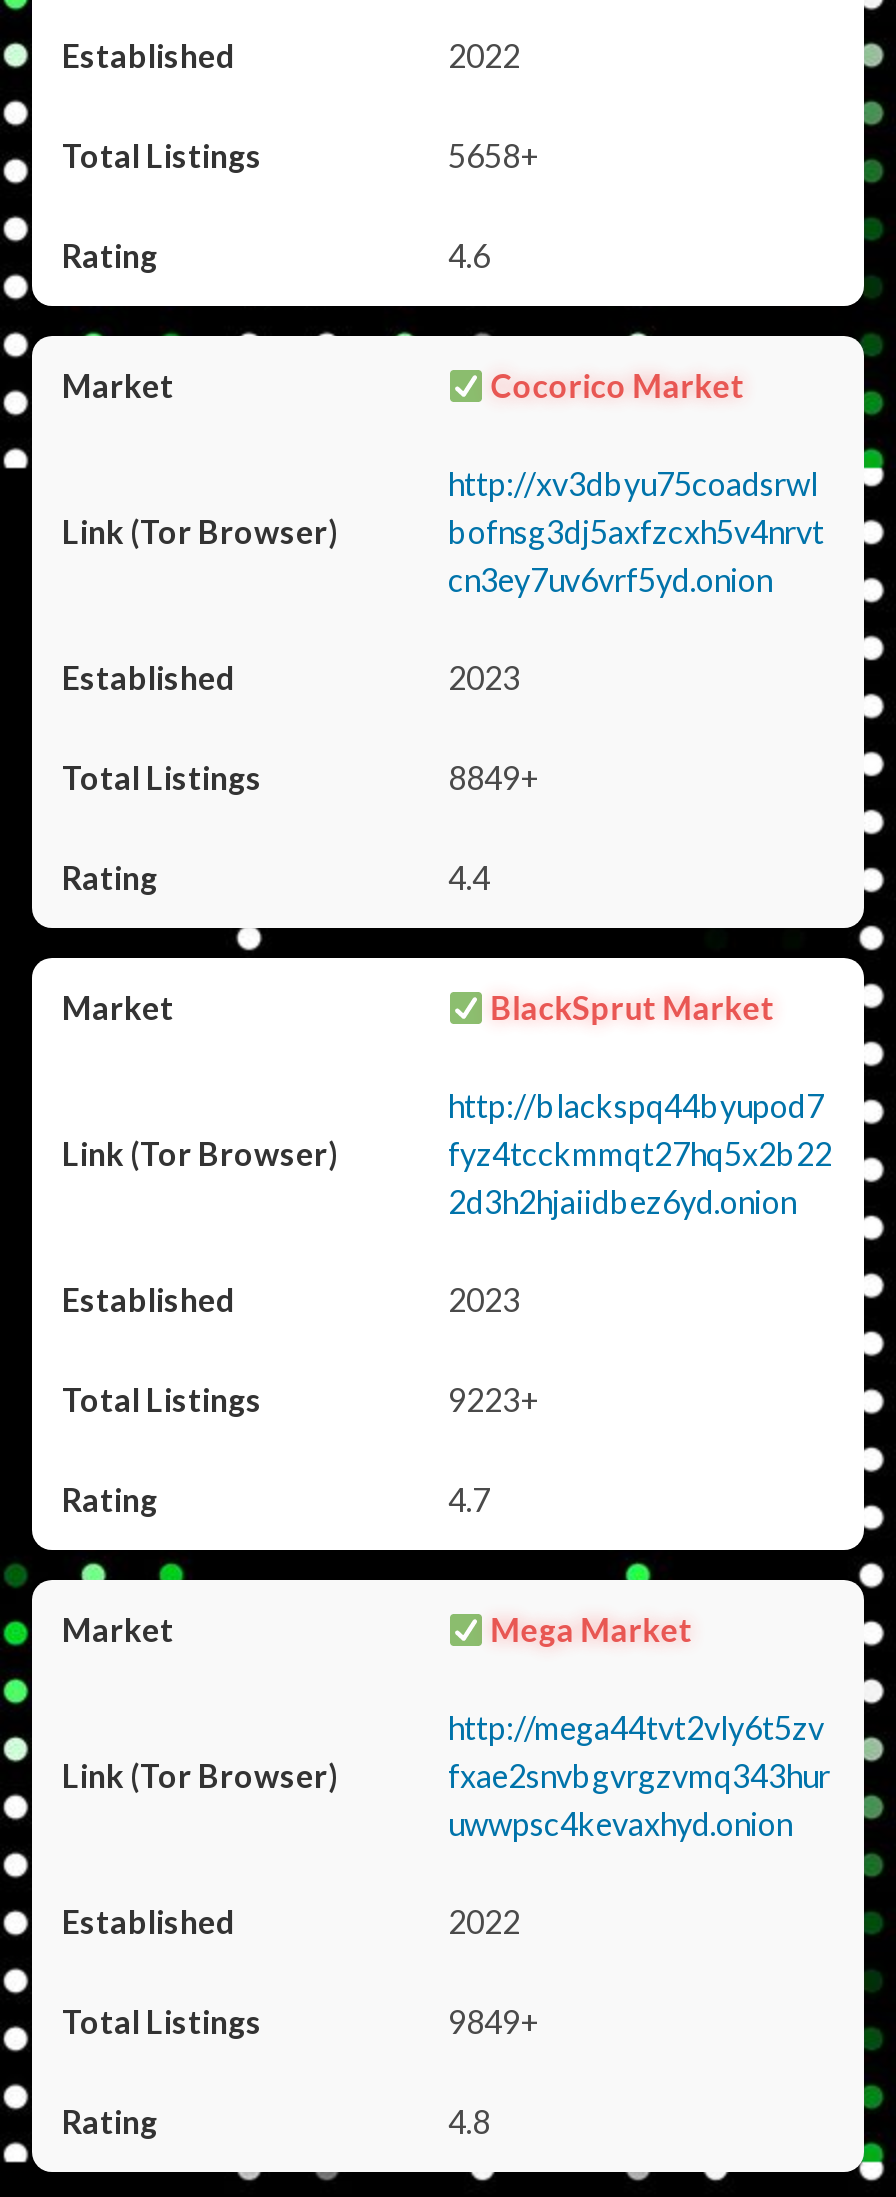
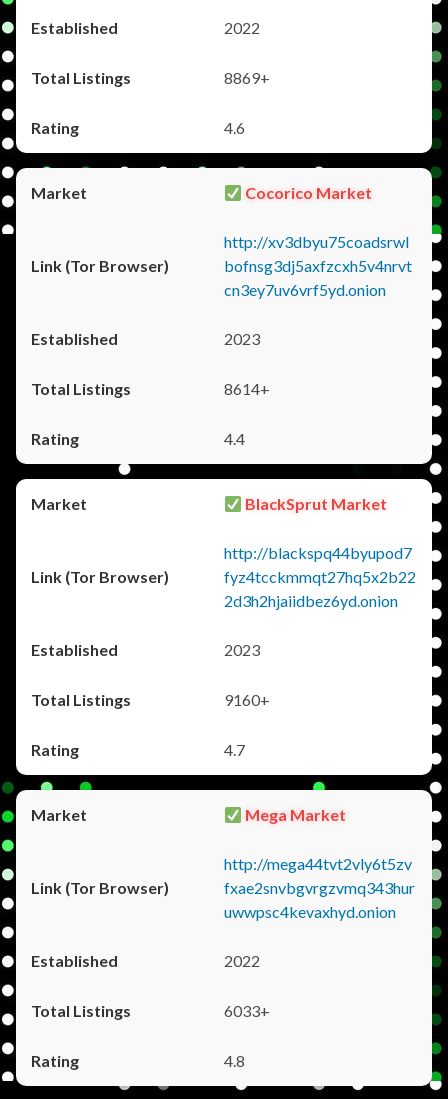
- 5658+
+ 8869+

- 8849+
+ 8614+

- 9223+
+ 9160+

- 9849+
+ 6033+
